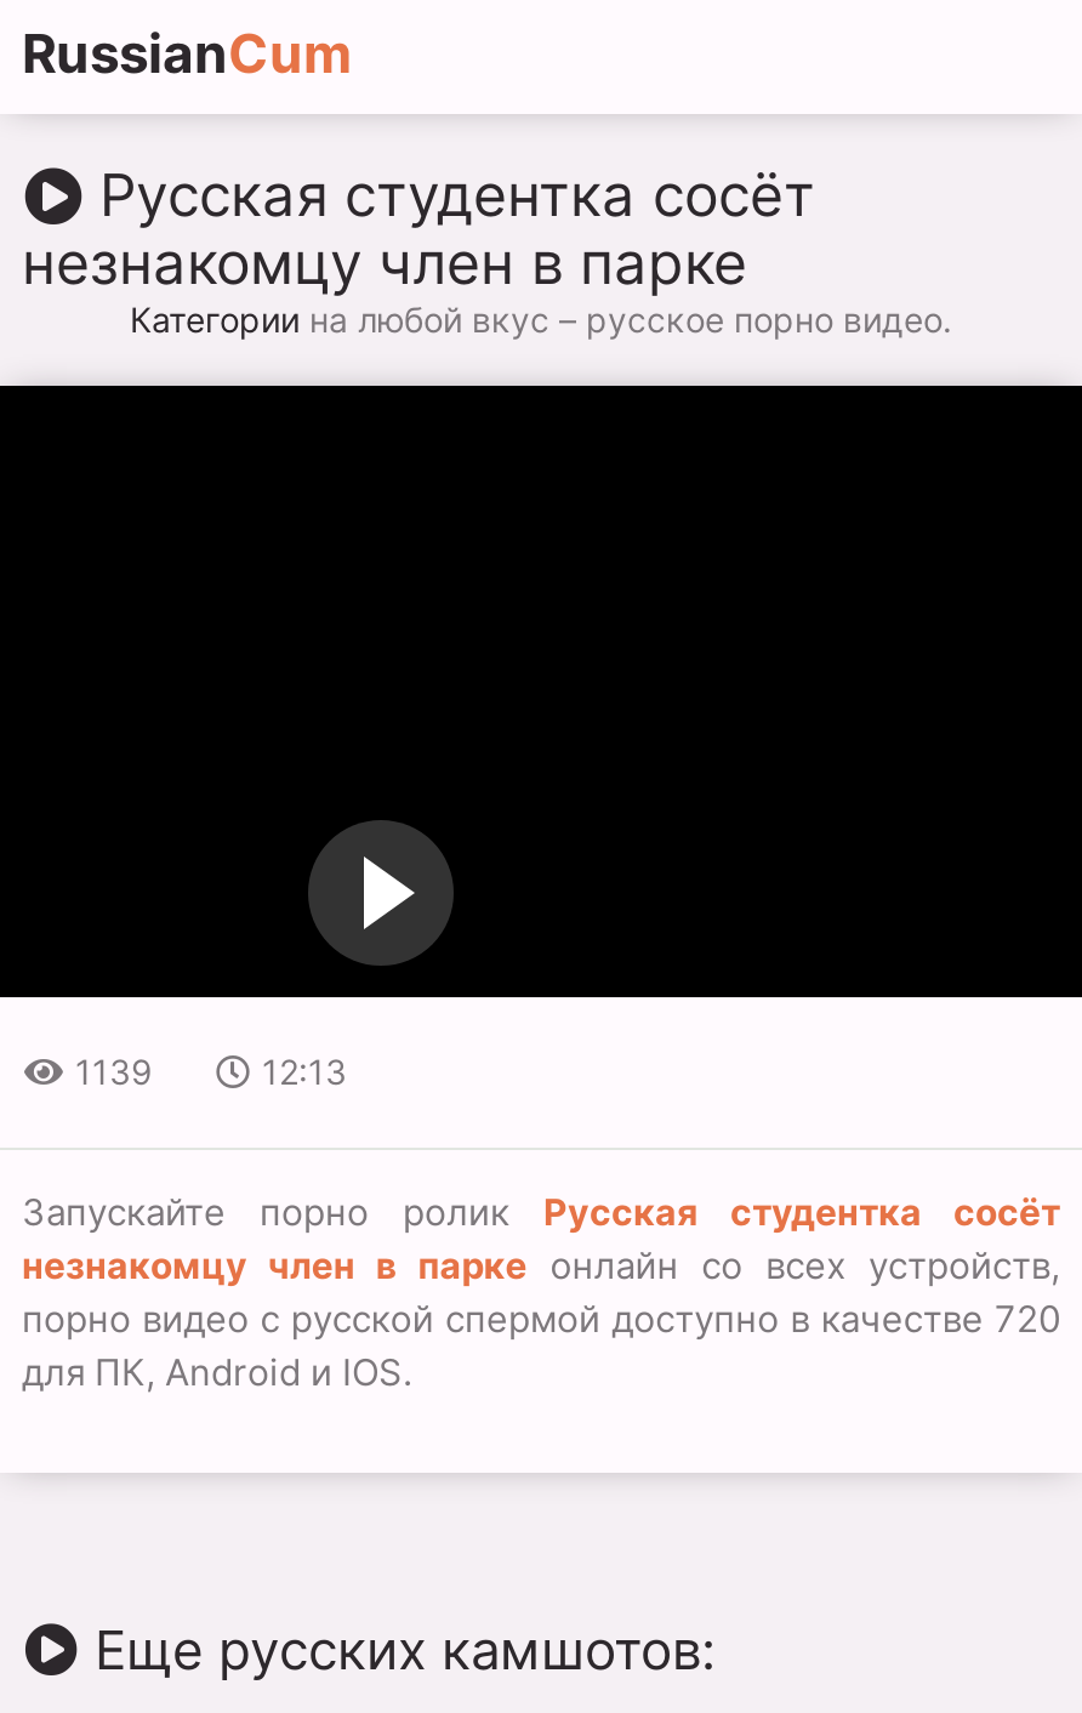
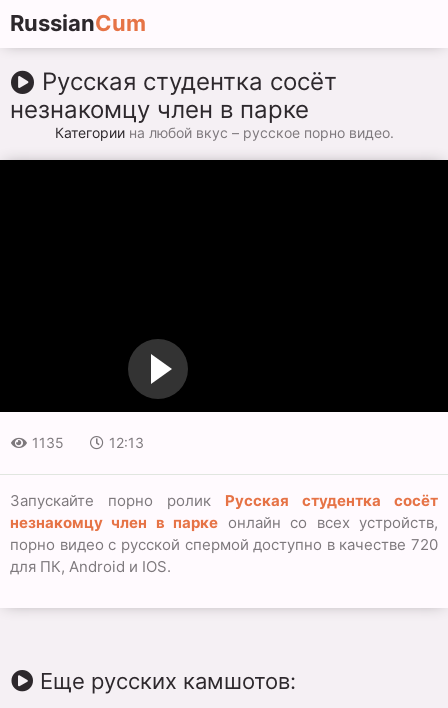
- 1139
+ 1135
